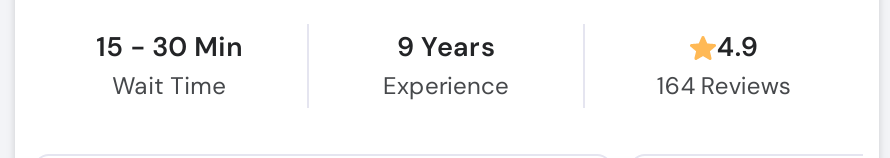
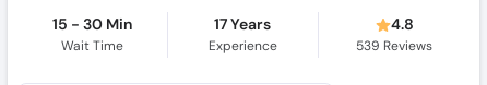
- 9 Years
+ 17 Years

- 4.9
+ 4.8

- 164 Reviews
+ 539 Reviews
